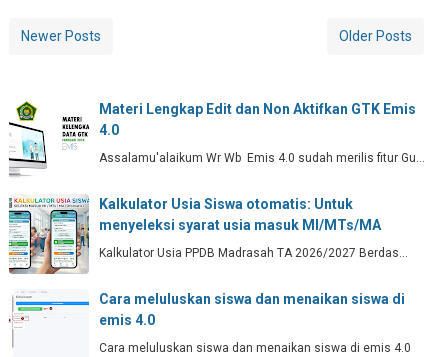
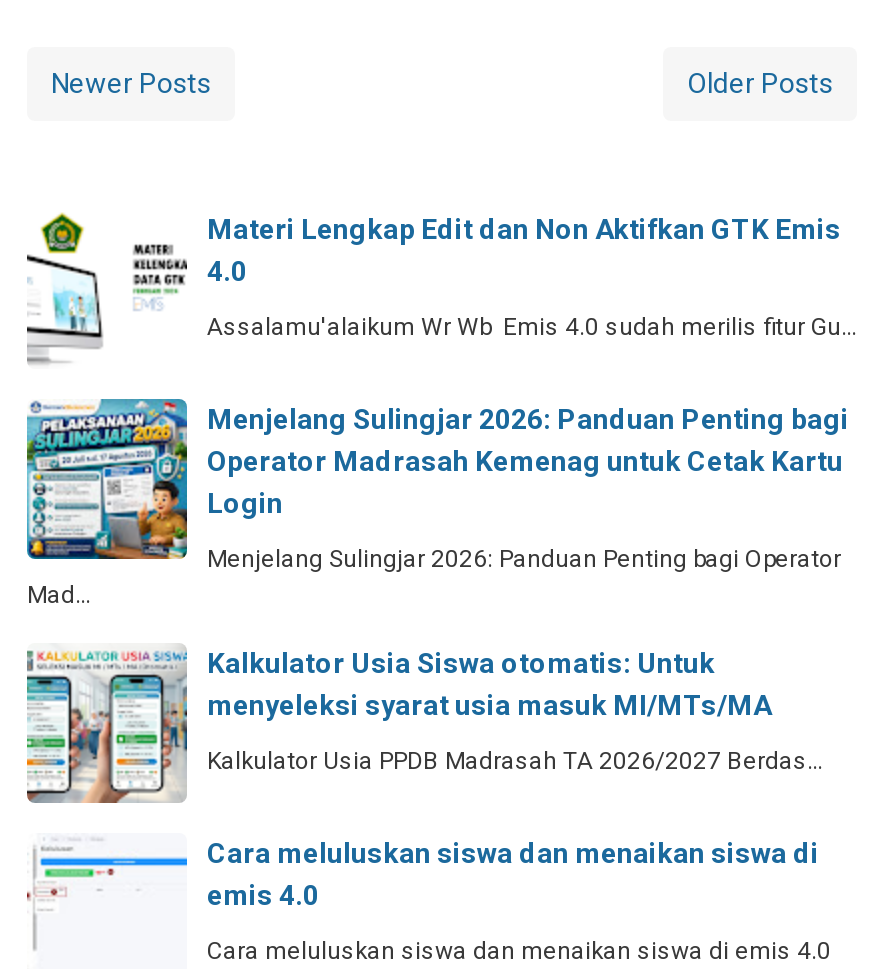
+ [image]
+ Menjelang Sulingjar 2026: Panduan Penting bagi
+ Operator Madrasah Kemenag untuk Cetak Kartu
+ Login
+ Menjelang Sulingjar 2026: Panduan Penting bagi Operator
+ Mad…
